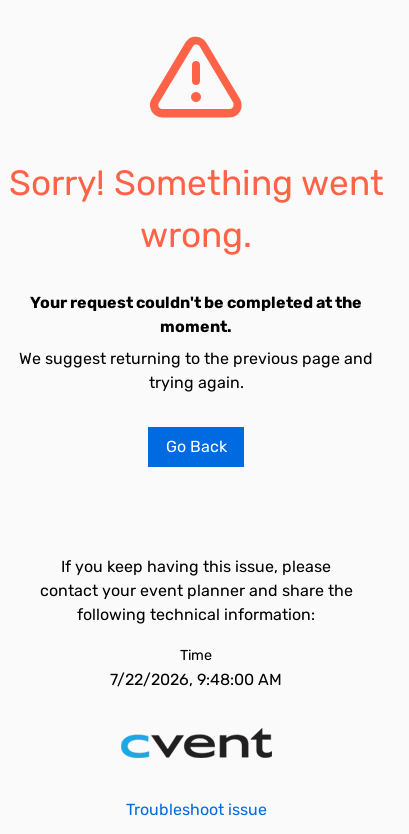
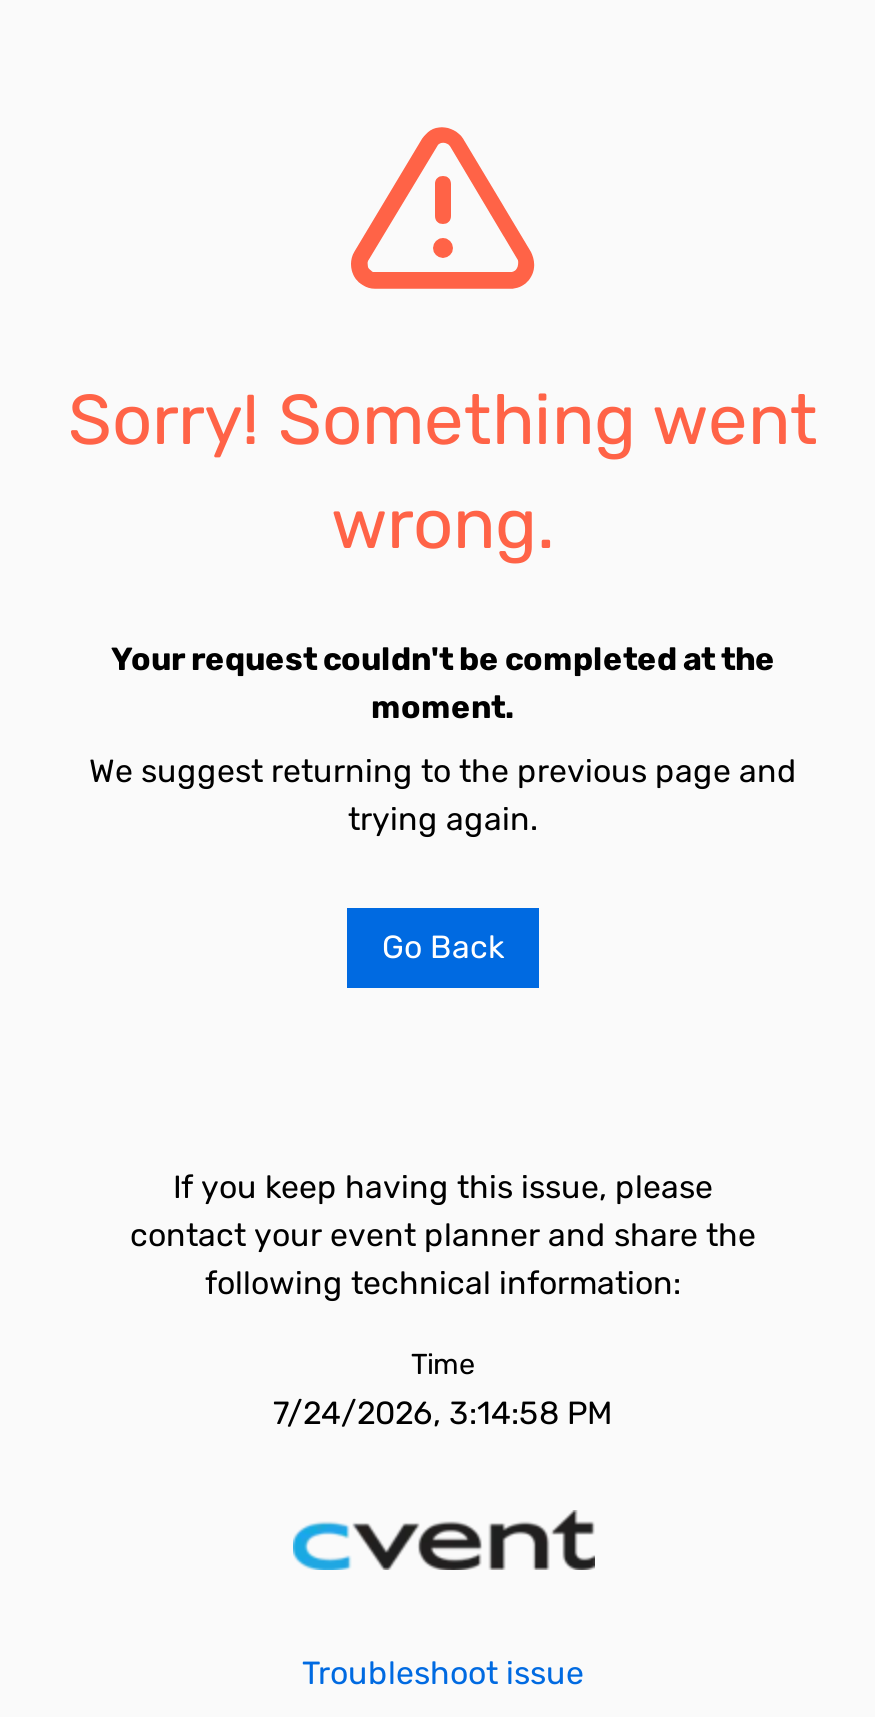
- 7/22/2026, 9:48:00 AM
+ 7/24/2026, 3:14:58 PM
